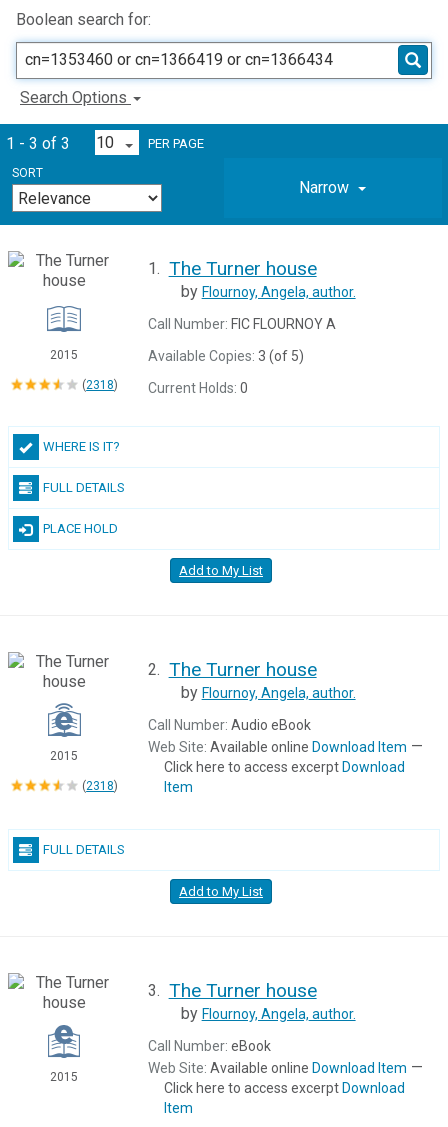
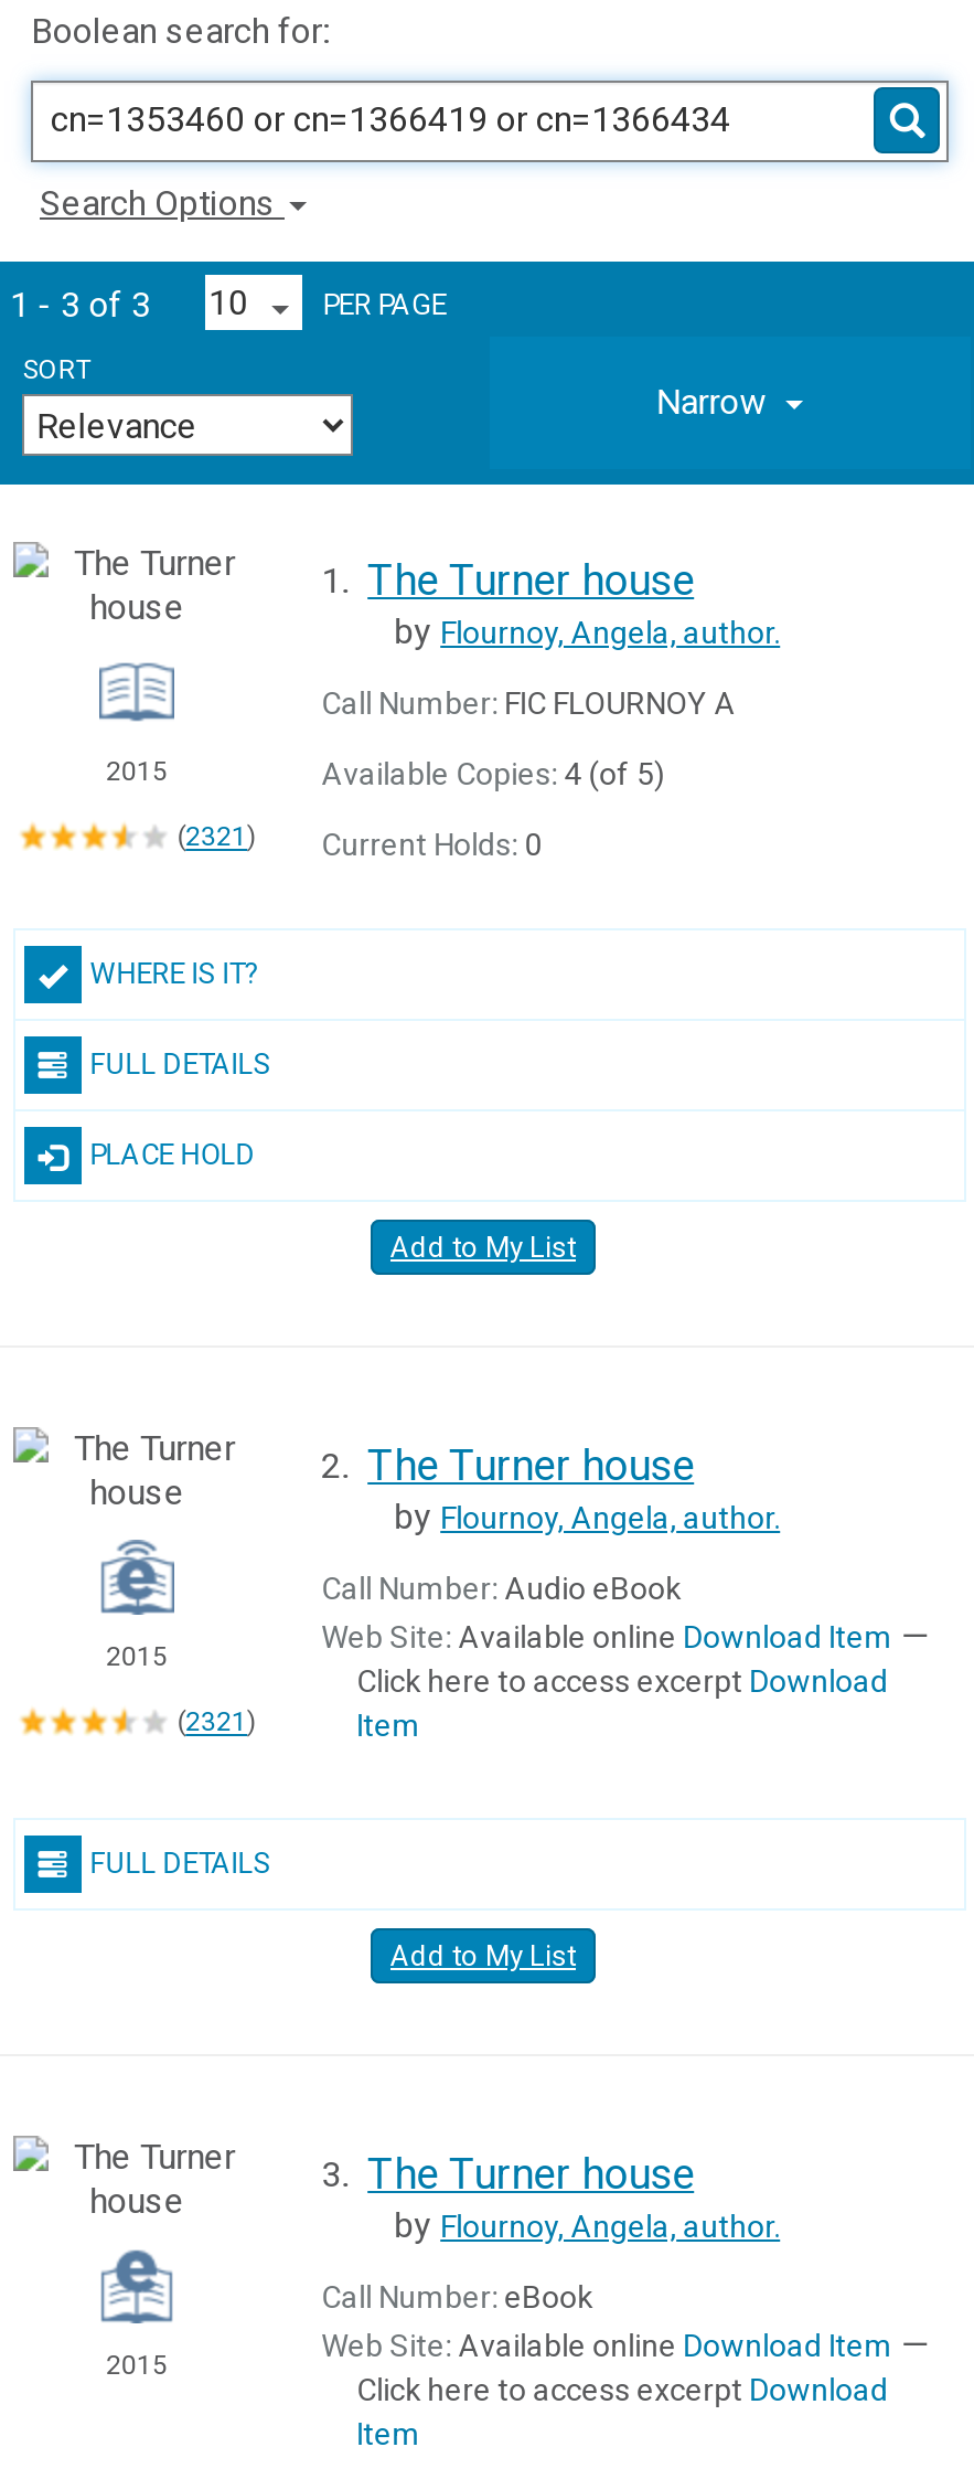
- Available Copies: 3 (of 5)
+ Available Copies: 4 (of 5)

- (2318)
+ (2321)

- (2318)
+ (2321)
